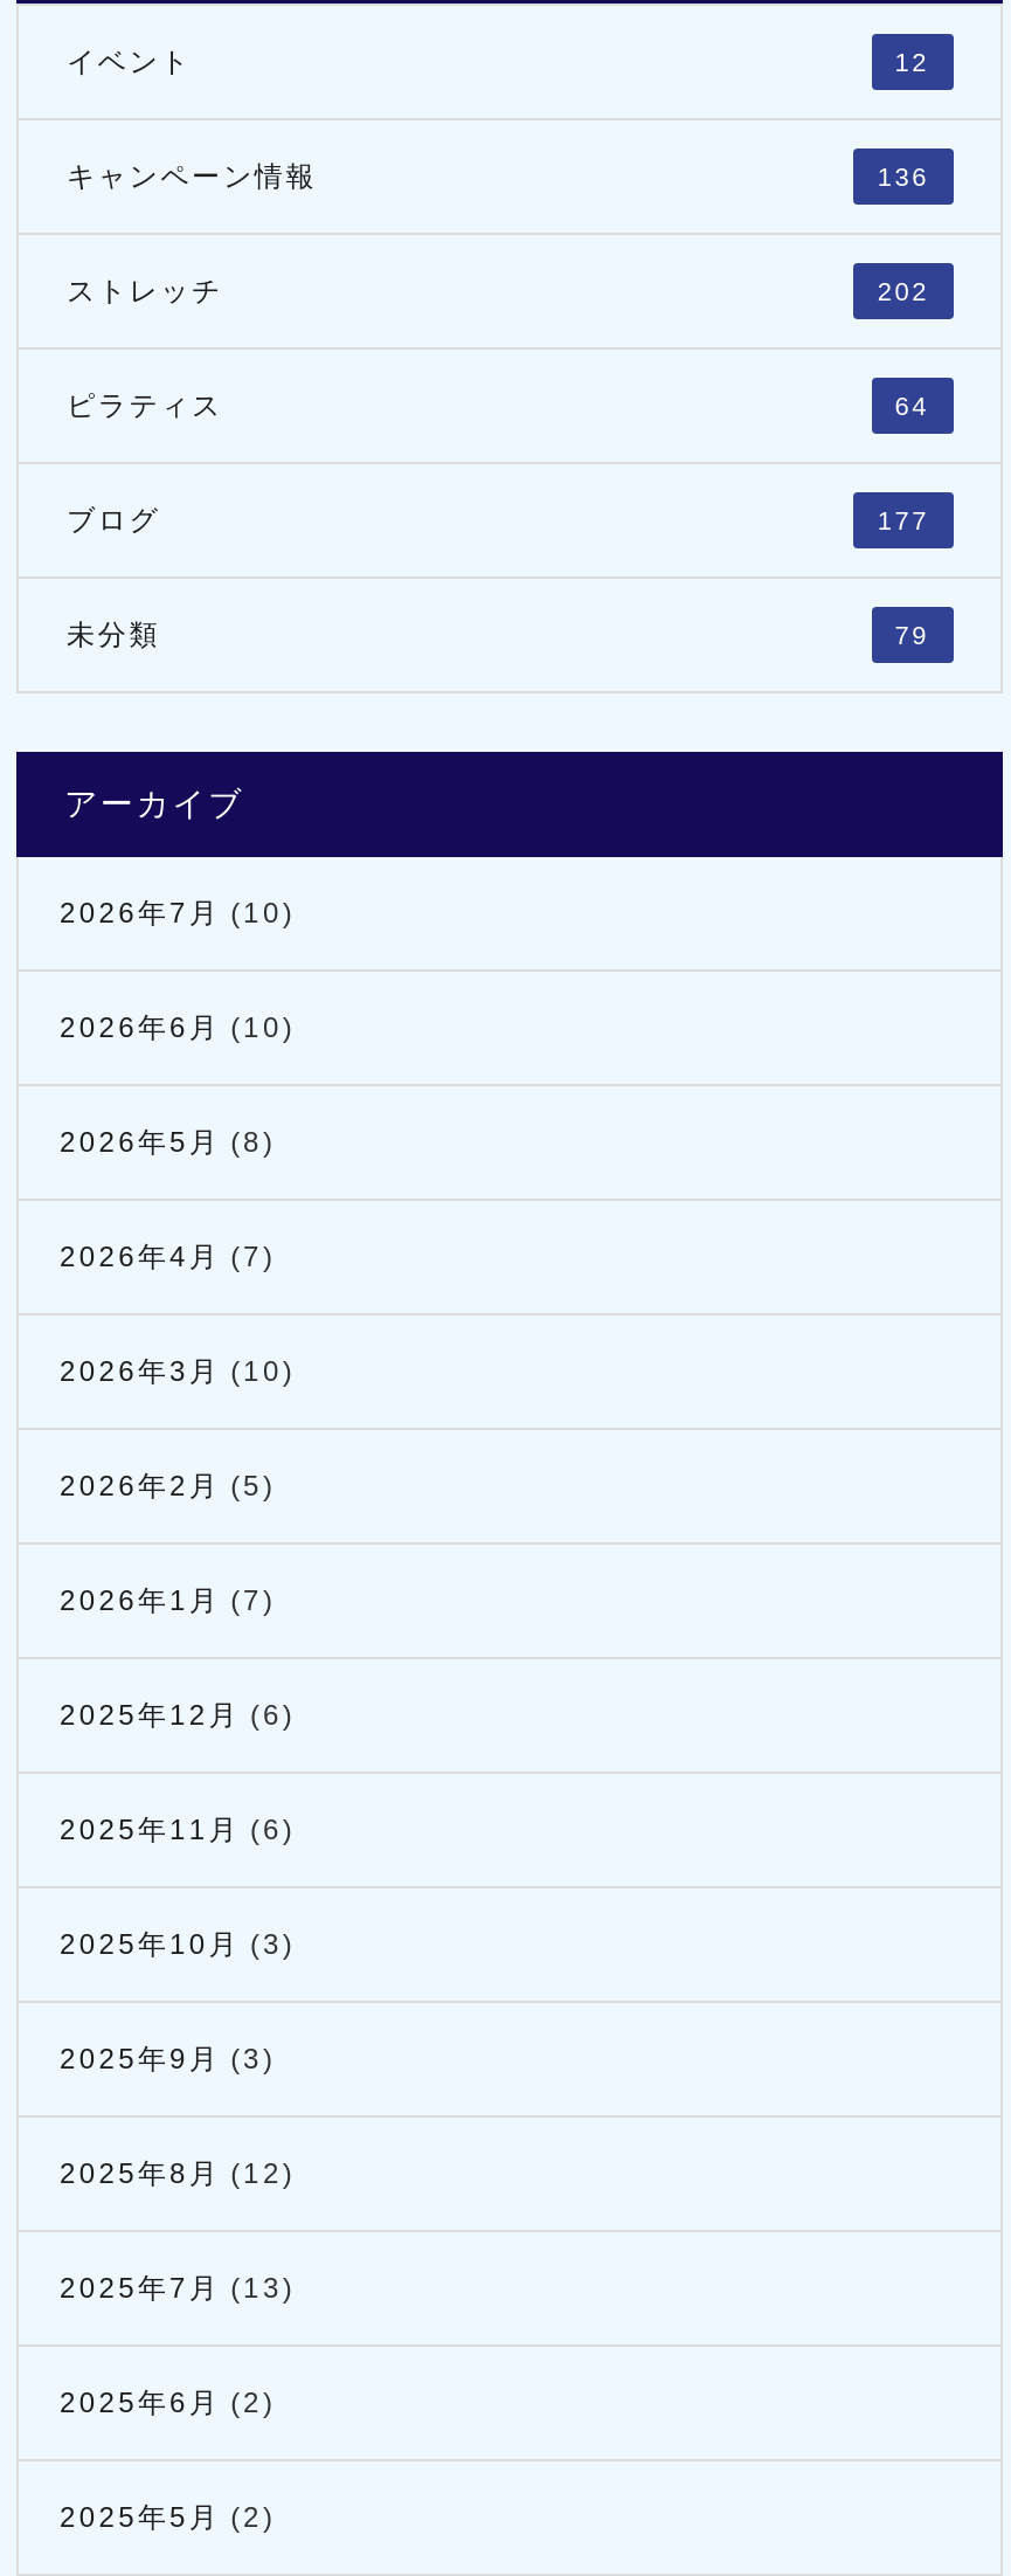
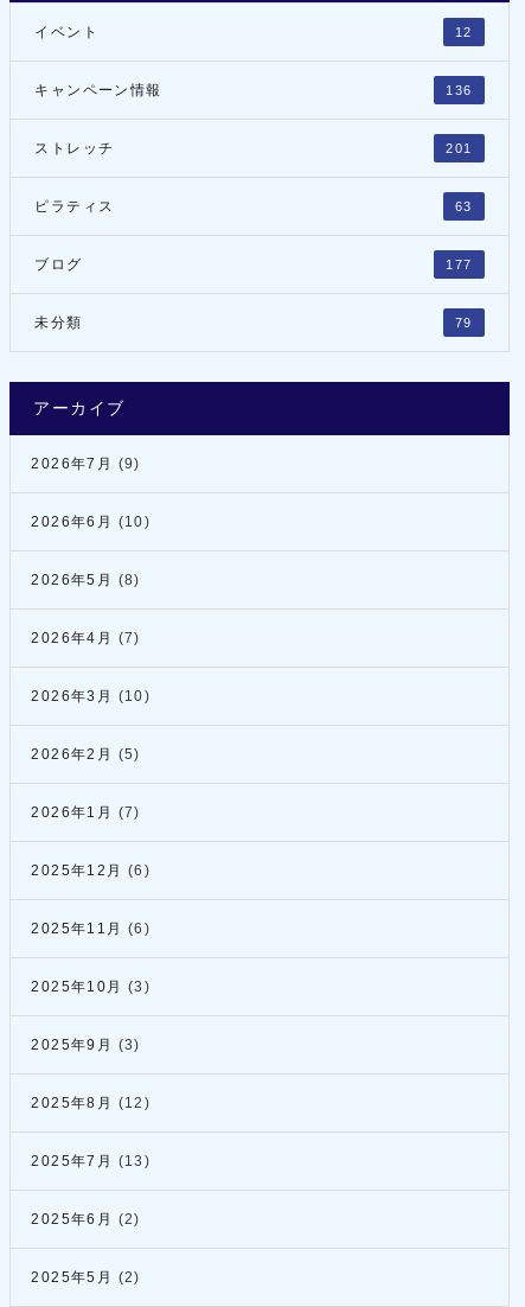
- 202
+ 201

- 64
+ 63

- 2026年7月(10)
+ 2026年7月(9)
